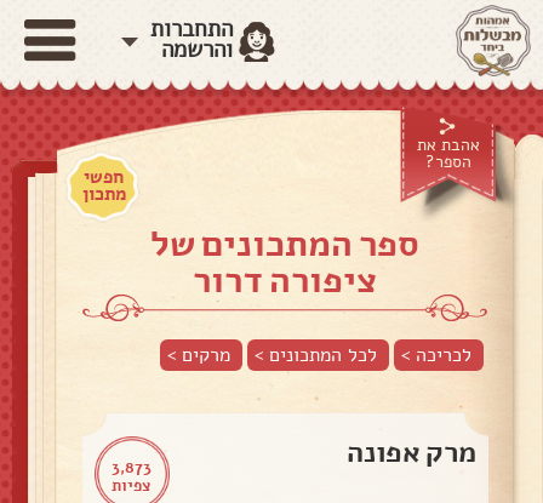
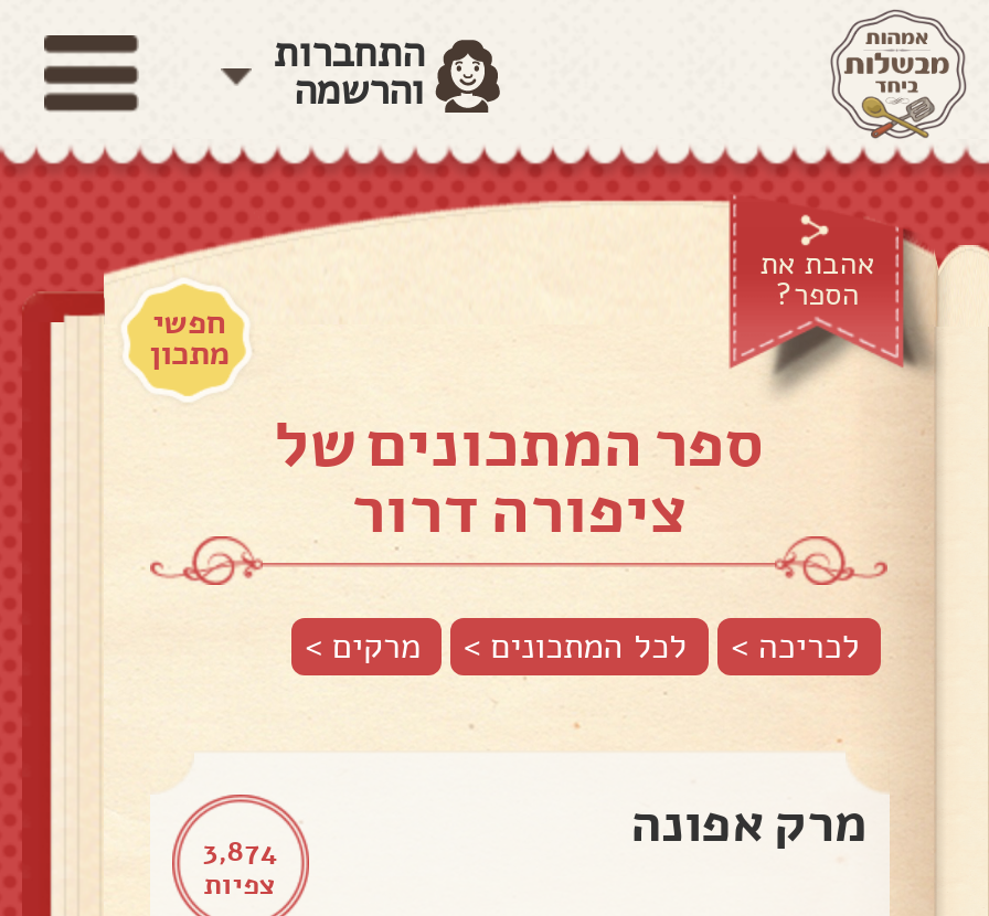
- 3,873
+ 3,874
